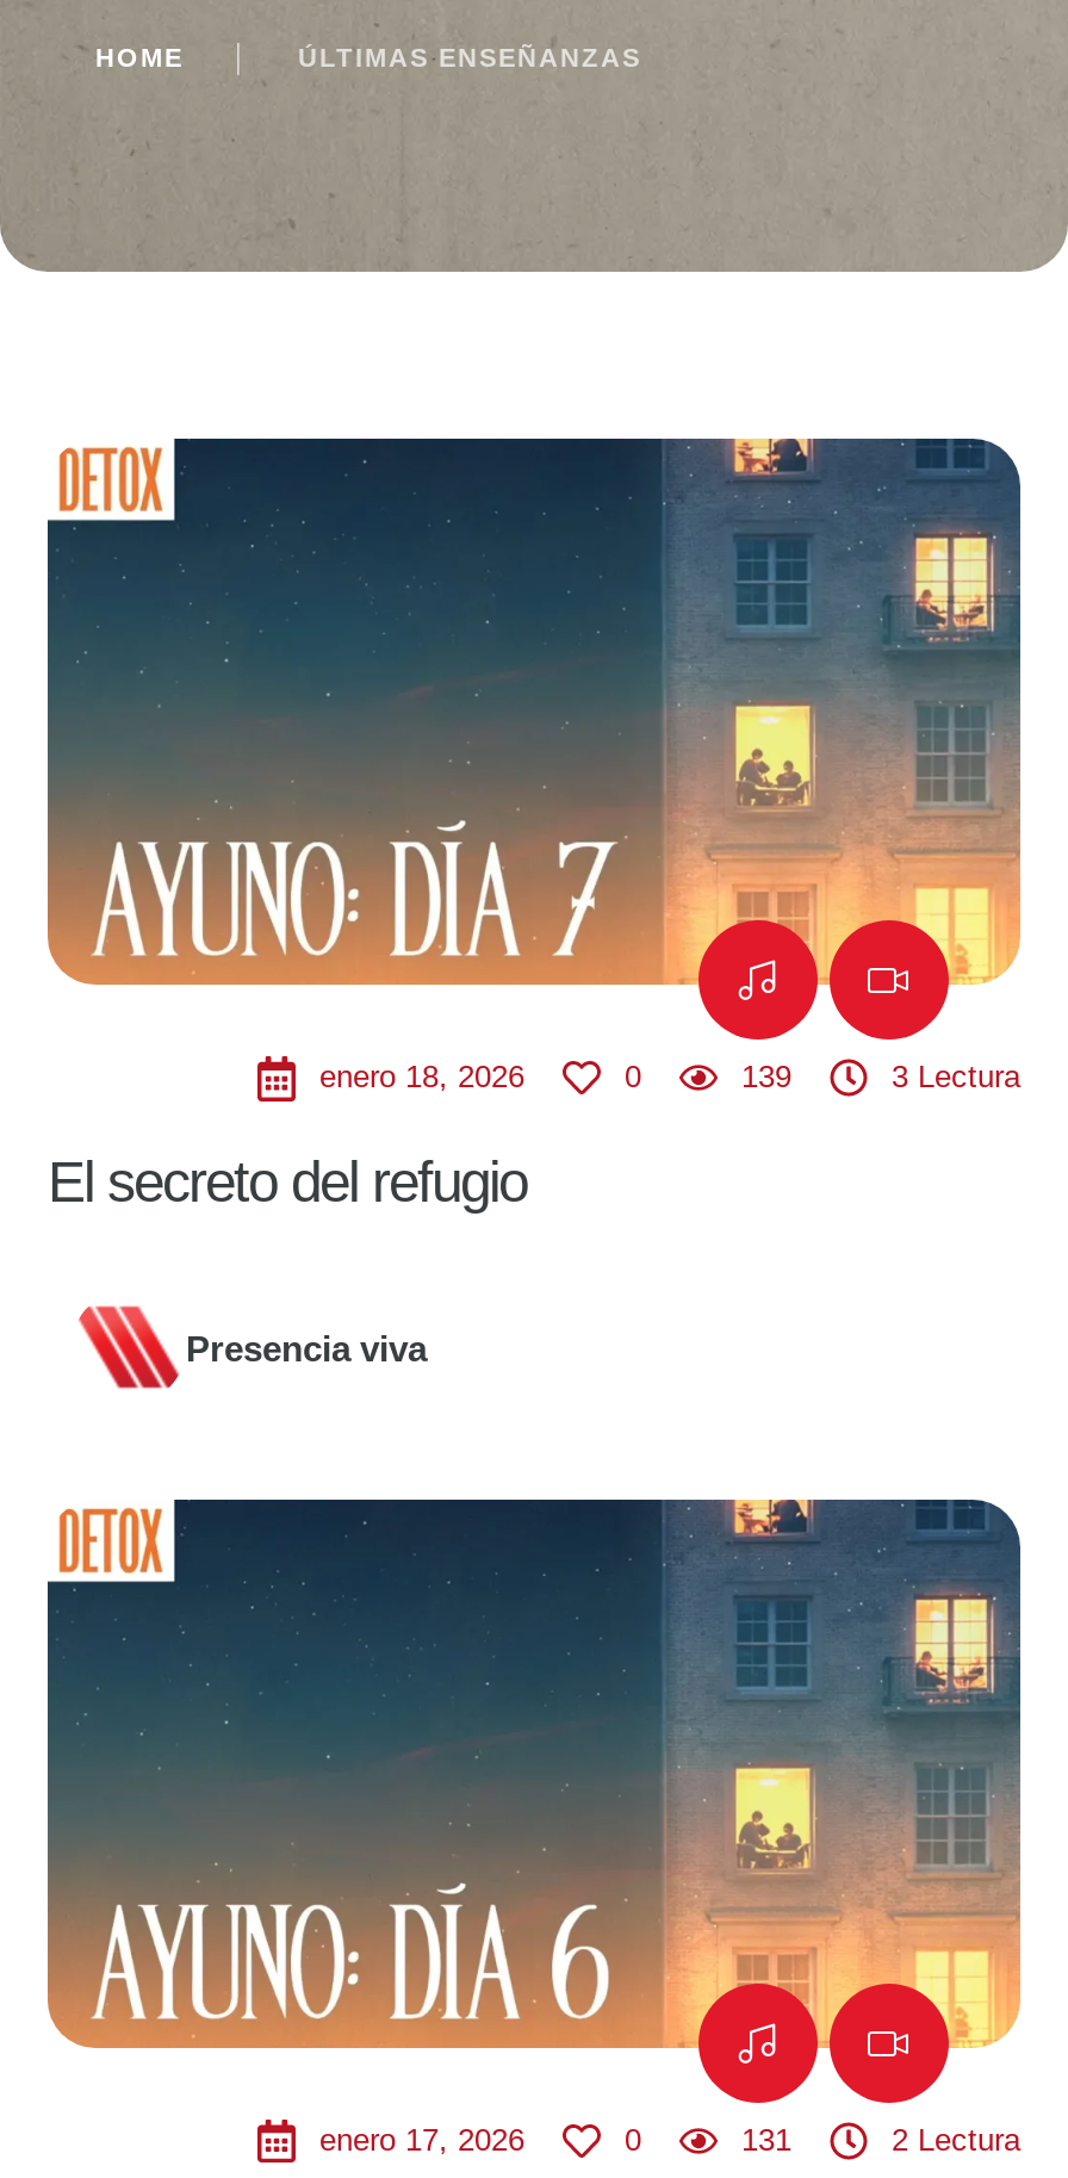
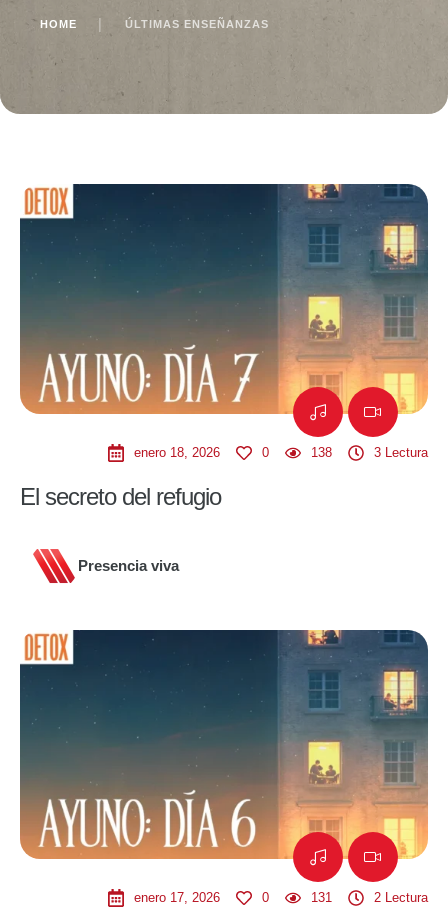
- 139
+ 138
